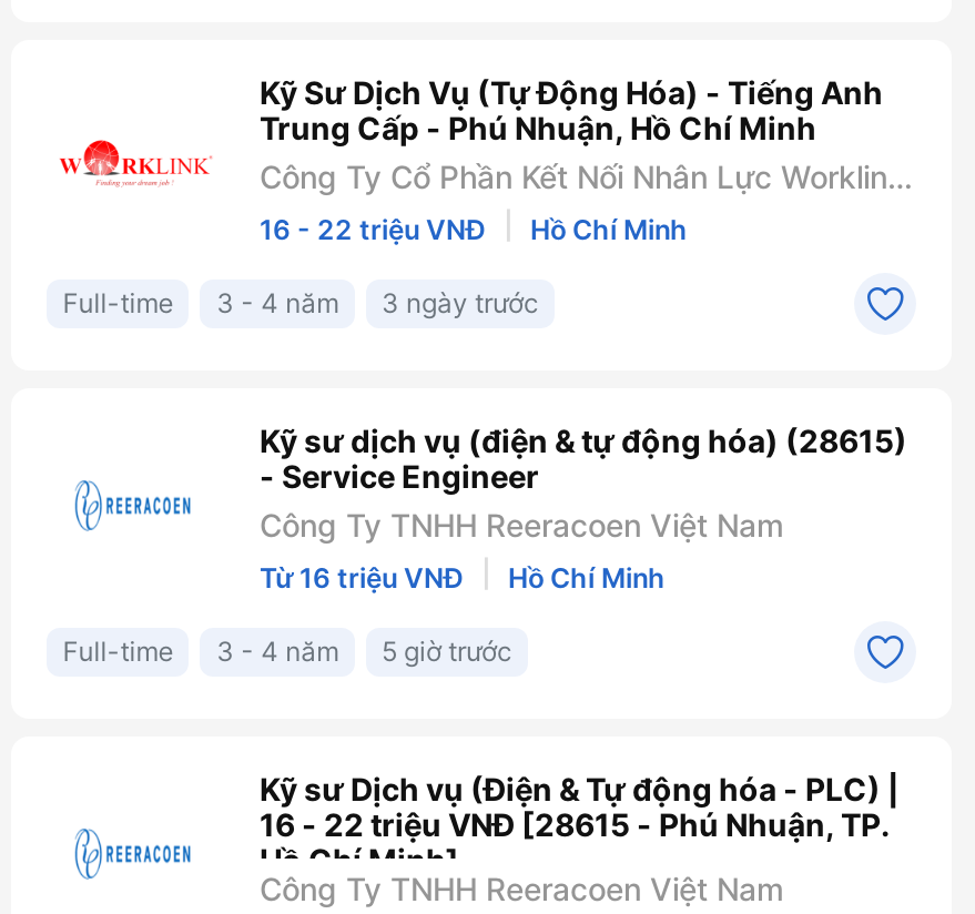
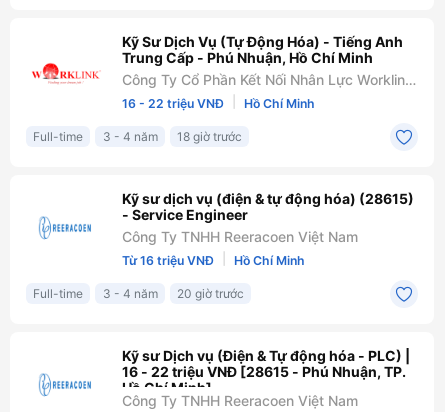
- Full-time 3 - 4 năm 3 ngày trước
+ Full-time 3 - 4 năm 18 giờ trước

- Full-time 3 - 4 năm 5 giờ trước
+ Full-time 3 - 4 năm 20 giờ trước
